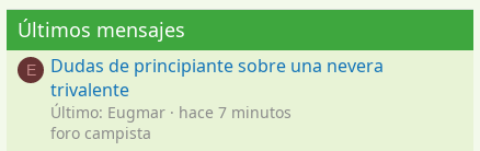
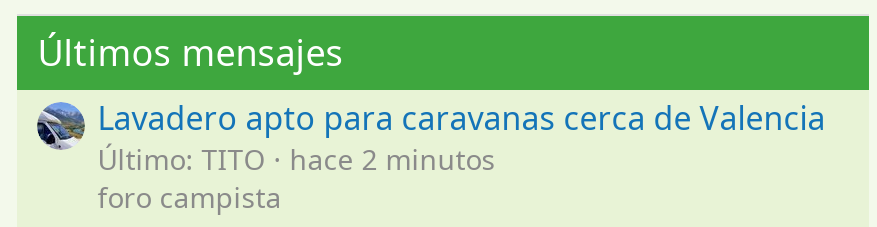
- E
- Dudas de principiante sobre una nevera
- trivalente
- Último: Eugmar
- hace 7 minutos
+ Lavadero apto para caravanas cerca de Valencia
+ Último: TITO
+ hace 2 minutos
